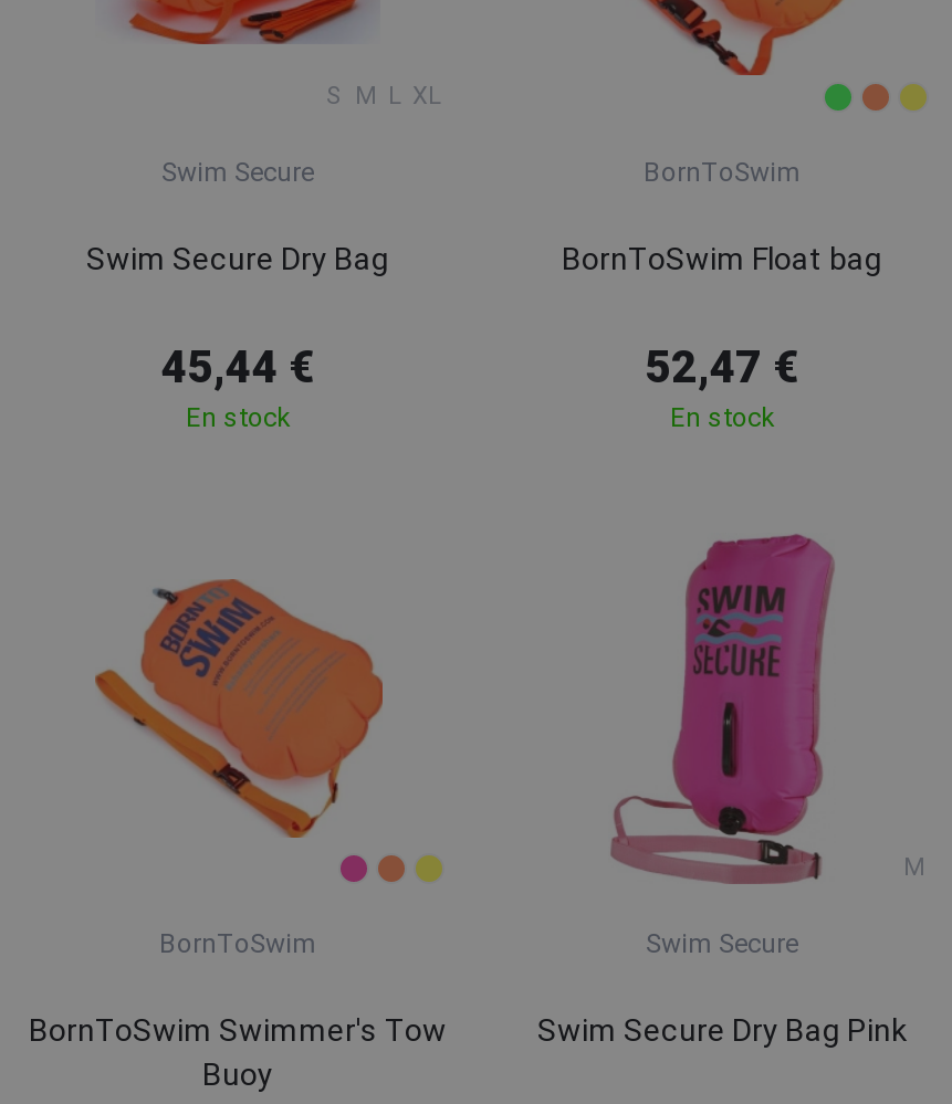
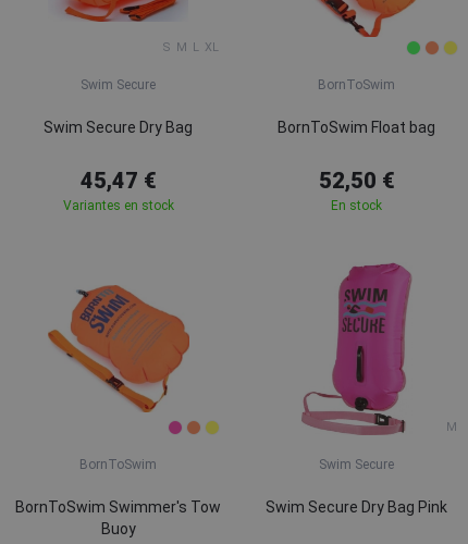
- 45,44 €
- En stock
+ 45,47 €
+ Variantes en stock

- 52,47 €
+ 52,50 €
